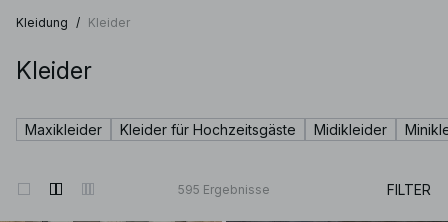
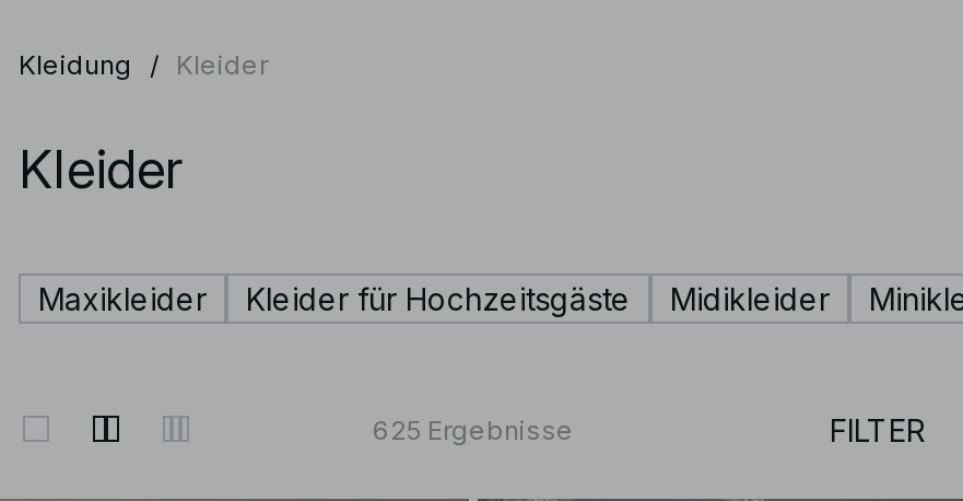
- 595 Ergebnisse
+ 625 Ergebnisse
